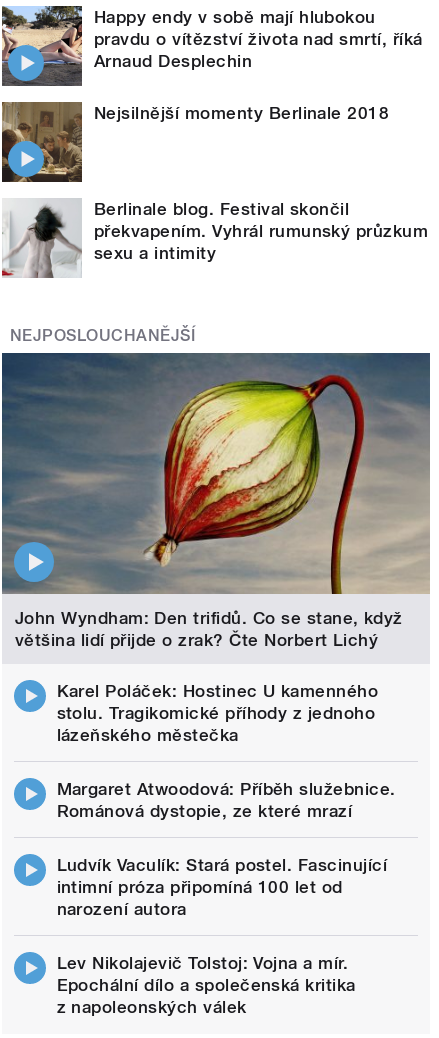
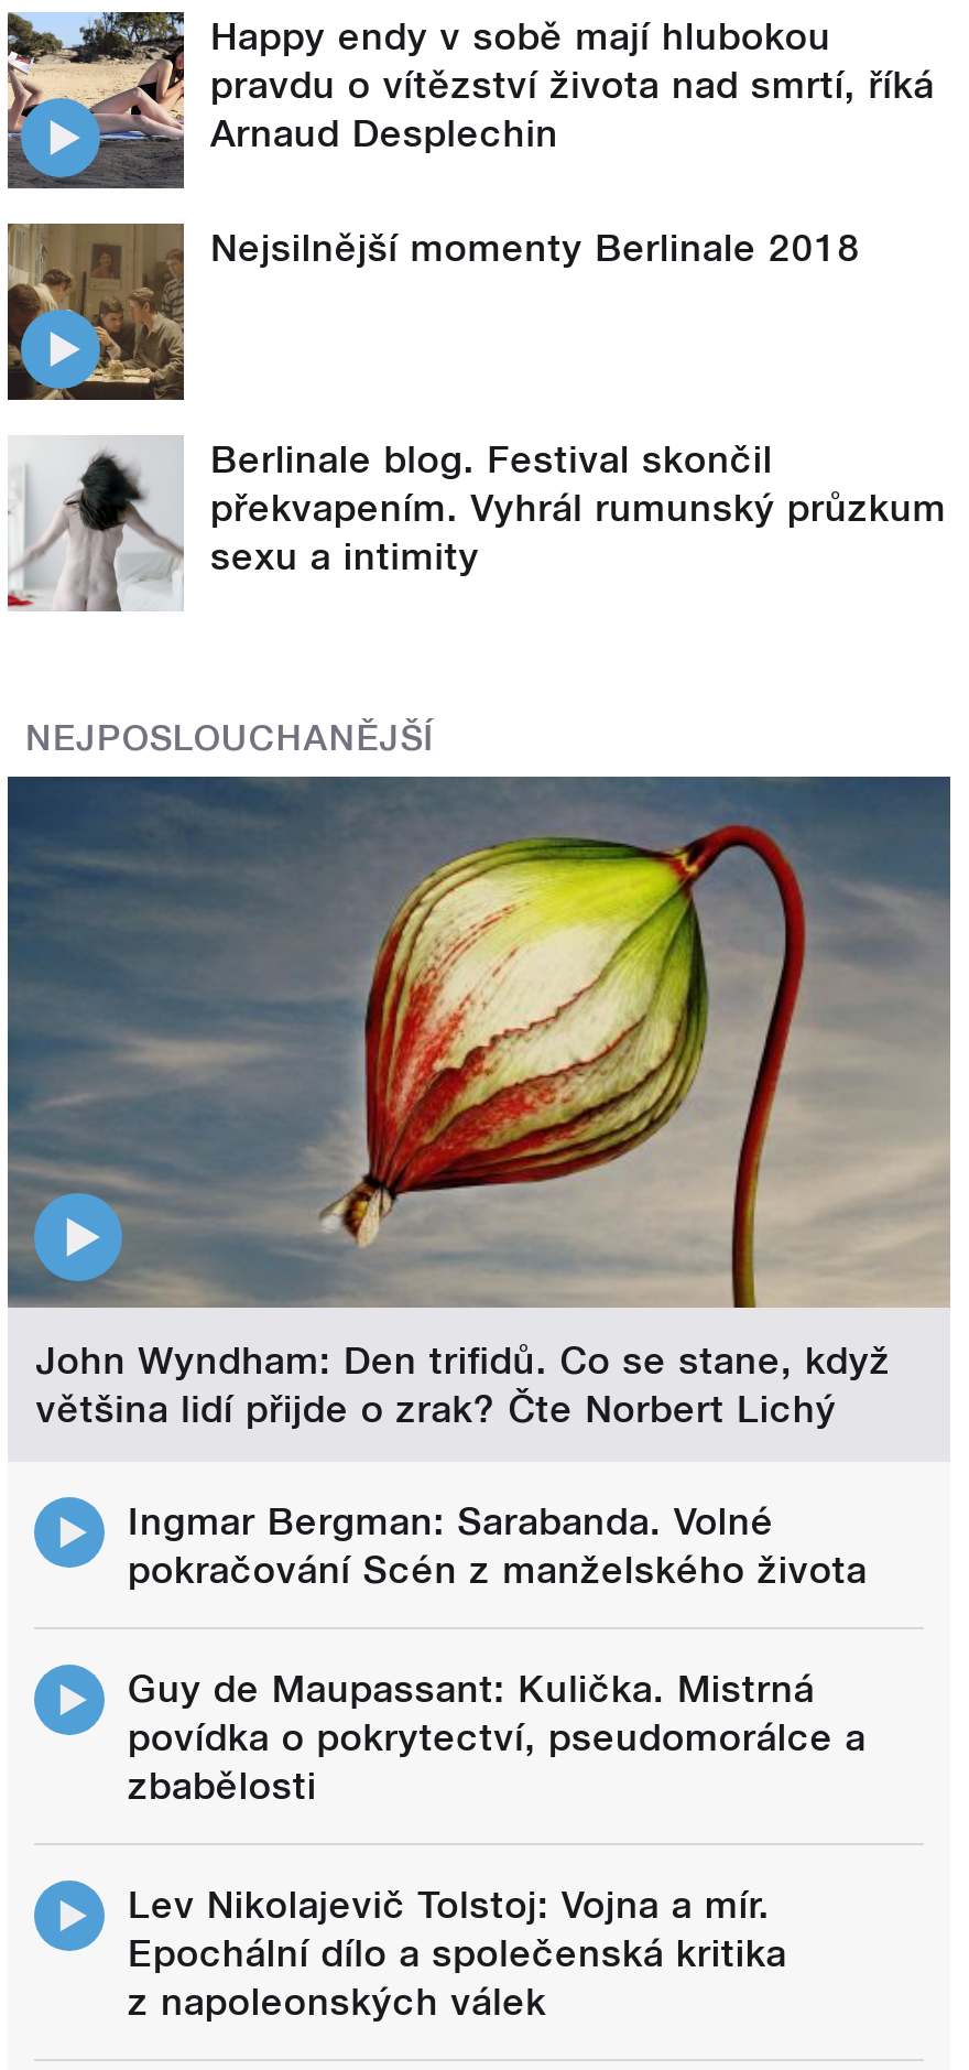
- Karel Poláček: Hostinec U kamenného
- stolu. Tragikomické příhody z jednoho
- lázeňského městečka
- Margaret Atwoodová: Příběh služebnice.
- Románová dystopie, ze které mrazí
- Ludvík Vaculík: Stará postel. Fascinující
- intimní próza připomíná 100 let od
- narození autora
+ Ingmar Bergman: Sarabanda. Volné
+ pokračování Scén z manželského života
+ Guy de Maupassant: Kulička. Mistrná
+ povídka o pokrytectví, pseudomorálce a
+ zbabělosti
